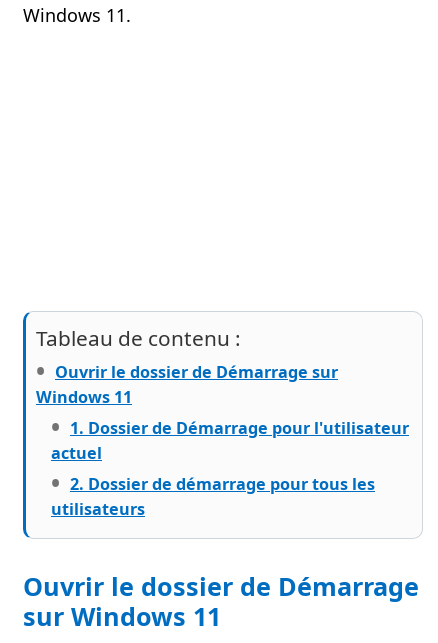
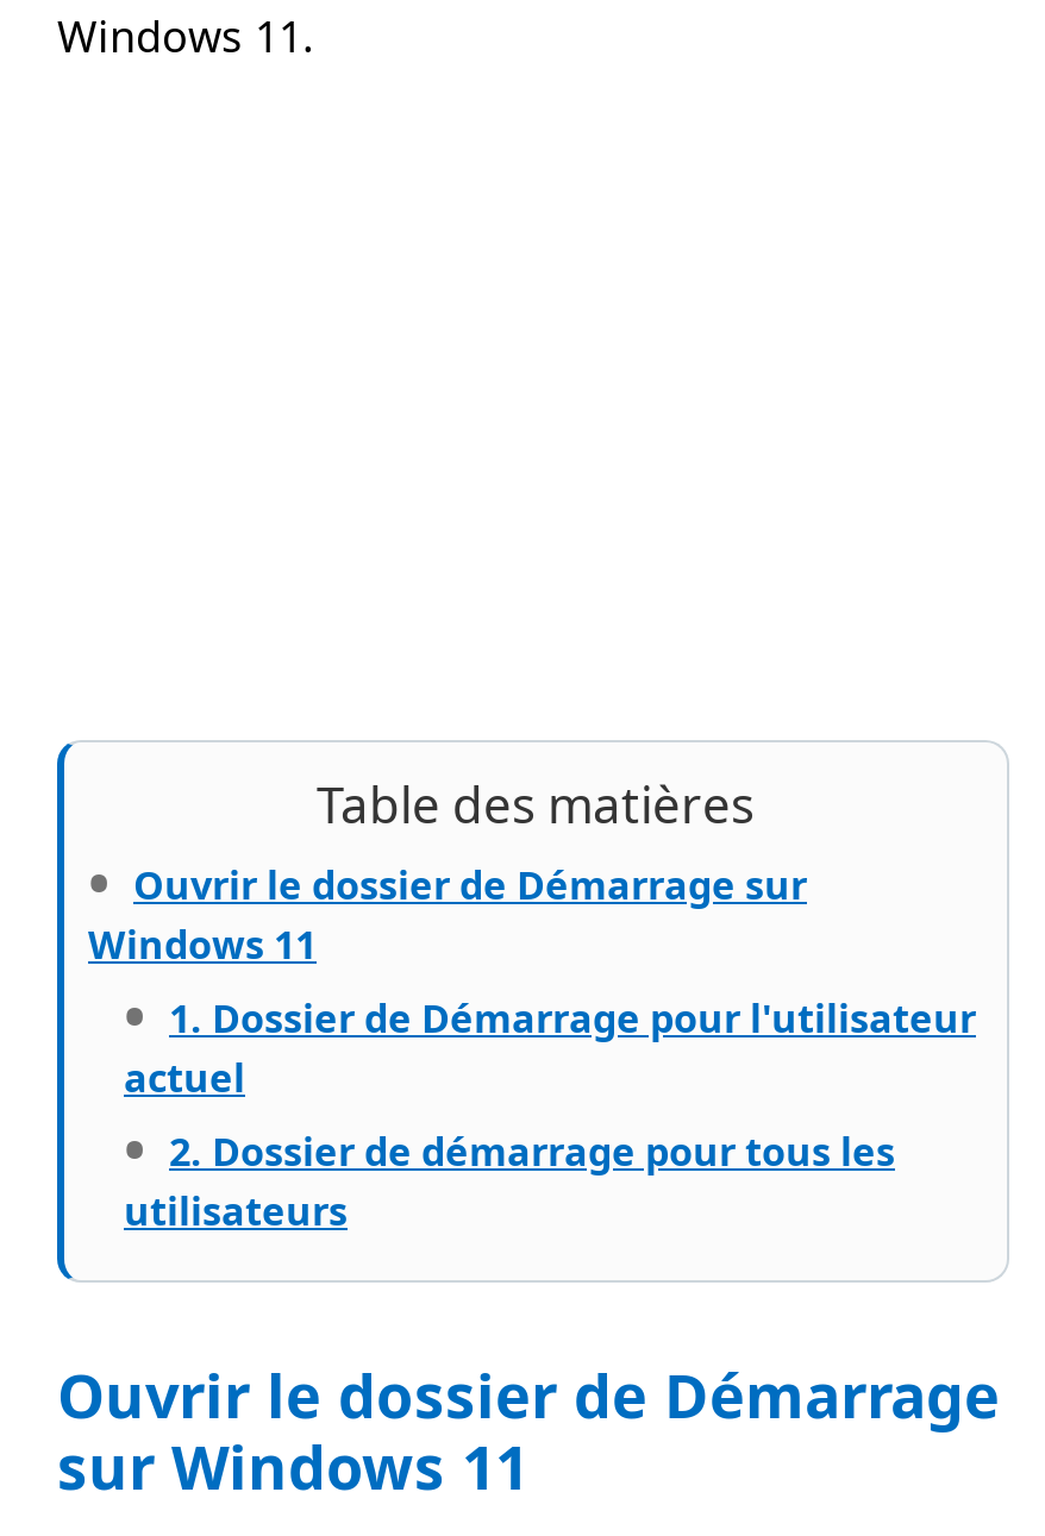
- Tableau de contenu :
+ Table des matières
